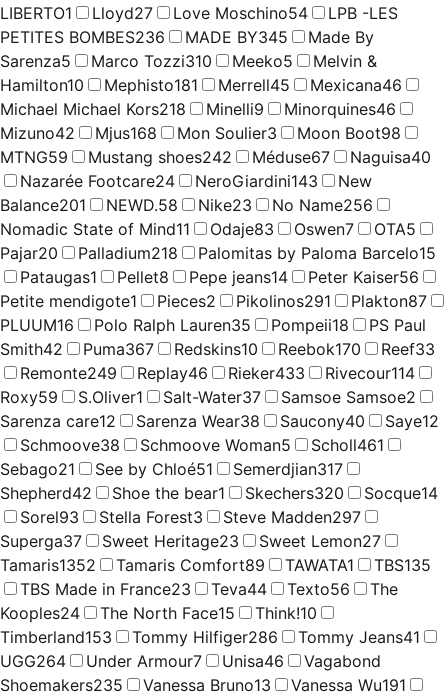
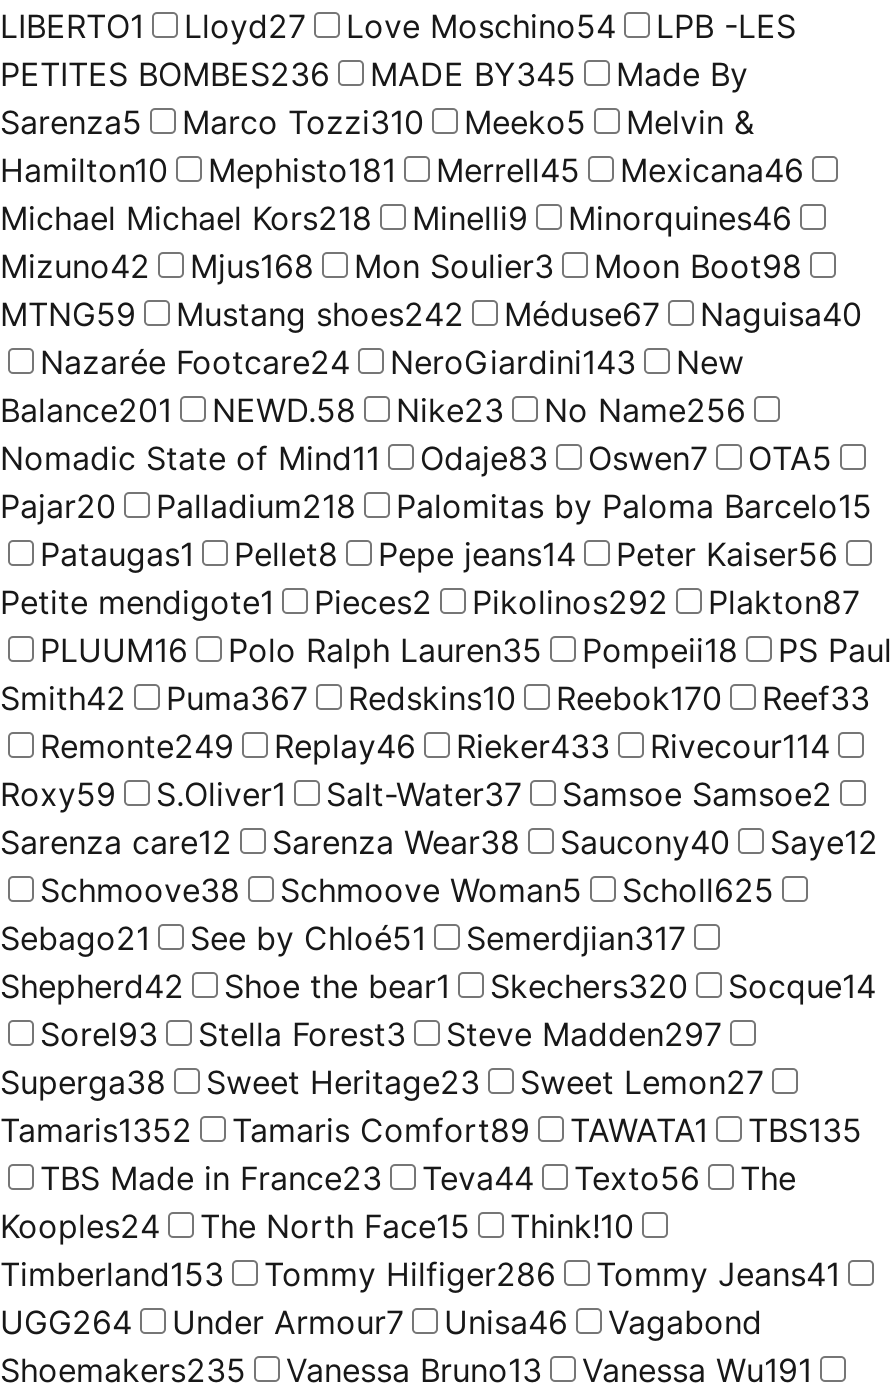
- Petite mendigote1 Pieces2 Pikolinos291 Plakton87
+ Petite mendigote1 Pieces2 Pikolinos292 Plakton87

- Schmoove38 Schmoove Woman5 Scholl461
+ Schmoove38 Schmoove Woman5 Scholl625

- Superga37 Sweet Heritage23 Sweet Lemon27
+ Superga38 Sweet Heritage23 Sweet Lemon27
